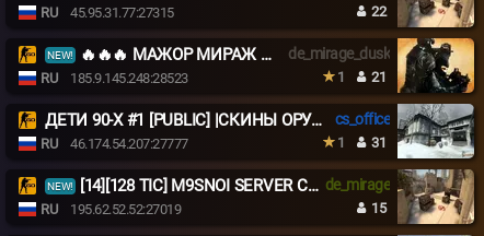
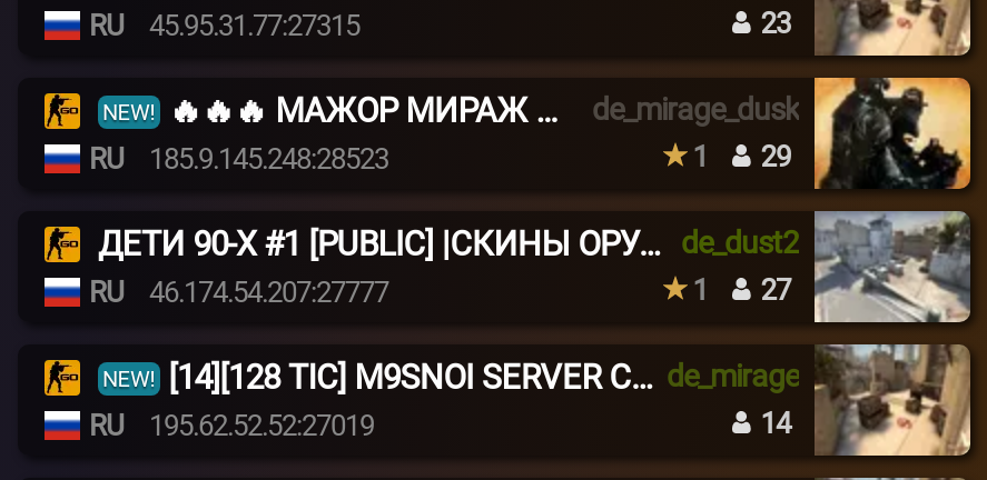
- 22
+ 23

- 1 21
+ 1 29

- [image]
- cs_office
+ [image]
+ de_dust2

- 1 31
+ 1 27

- 15
+ 14
